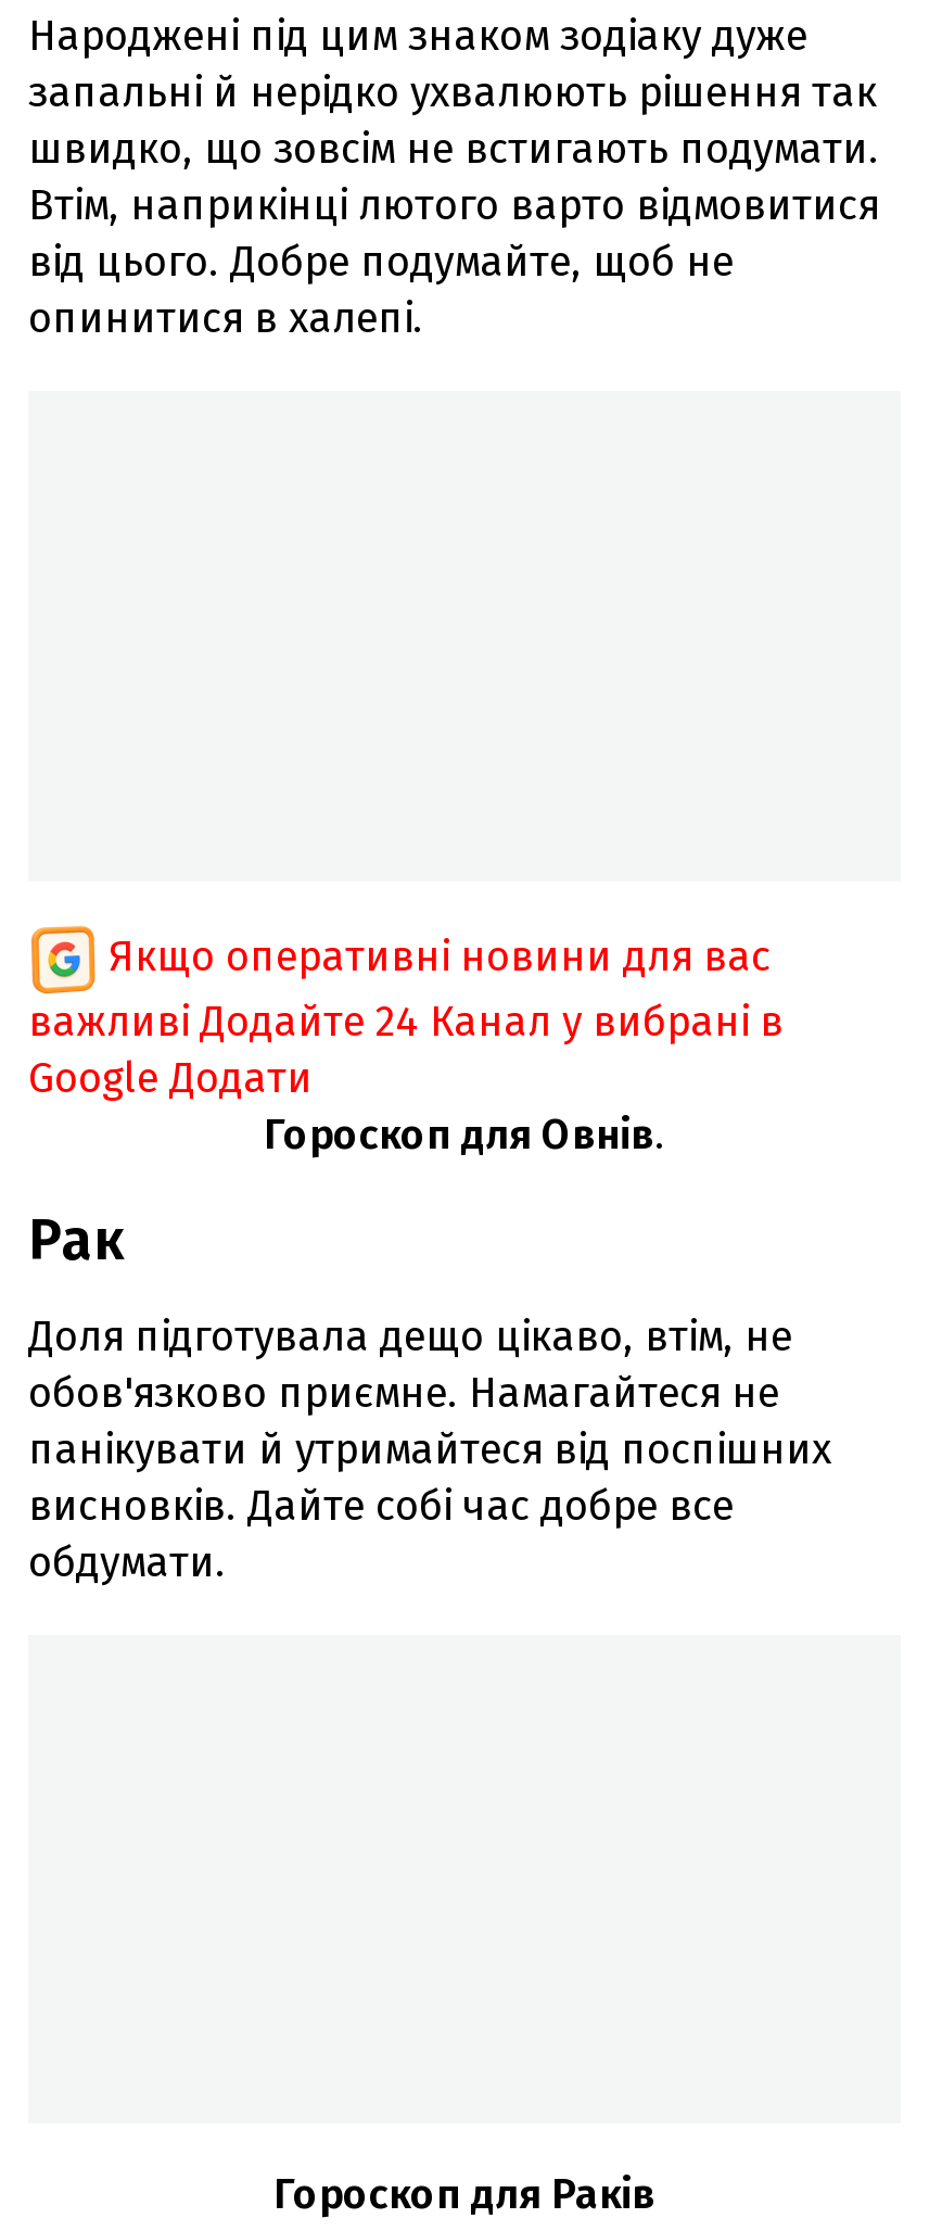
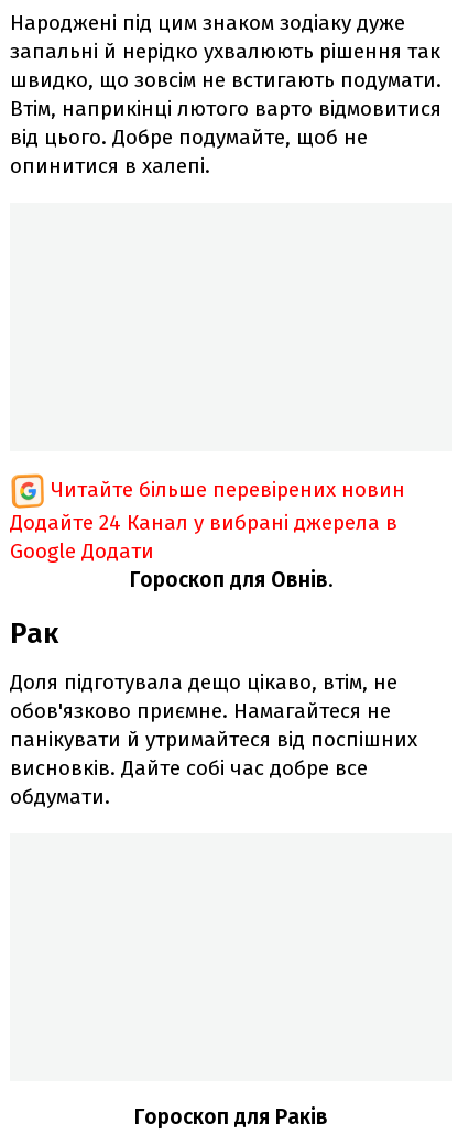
- Якщо оперативні новини для вас
- важливі Додайте 24 Канал у вибрані в
+ Читайте більше перевірених новин
+ Додайте 24 Канал у вибрані джерела в
